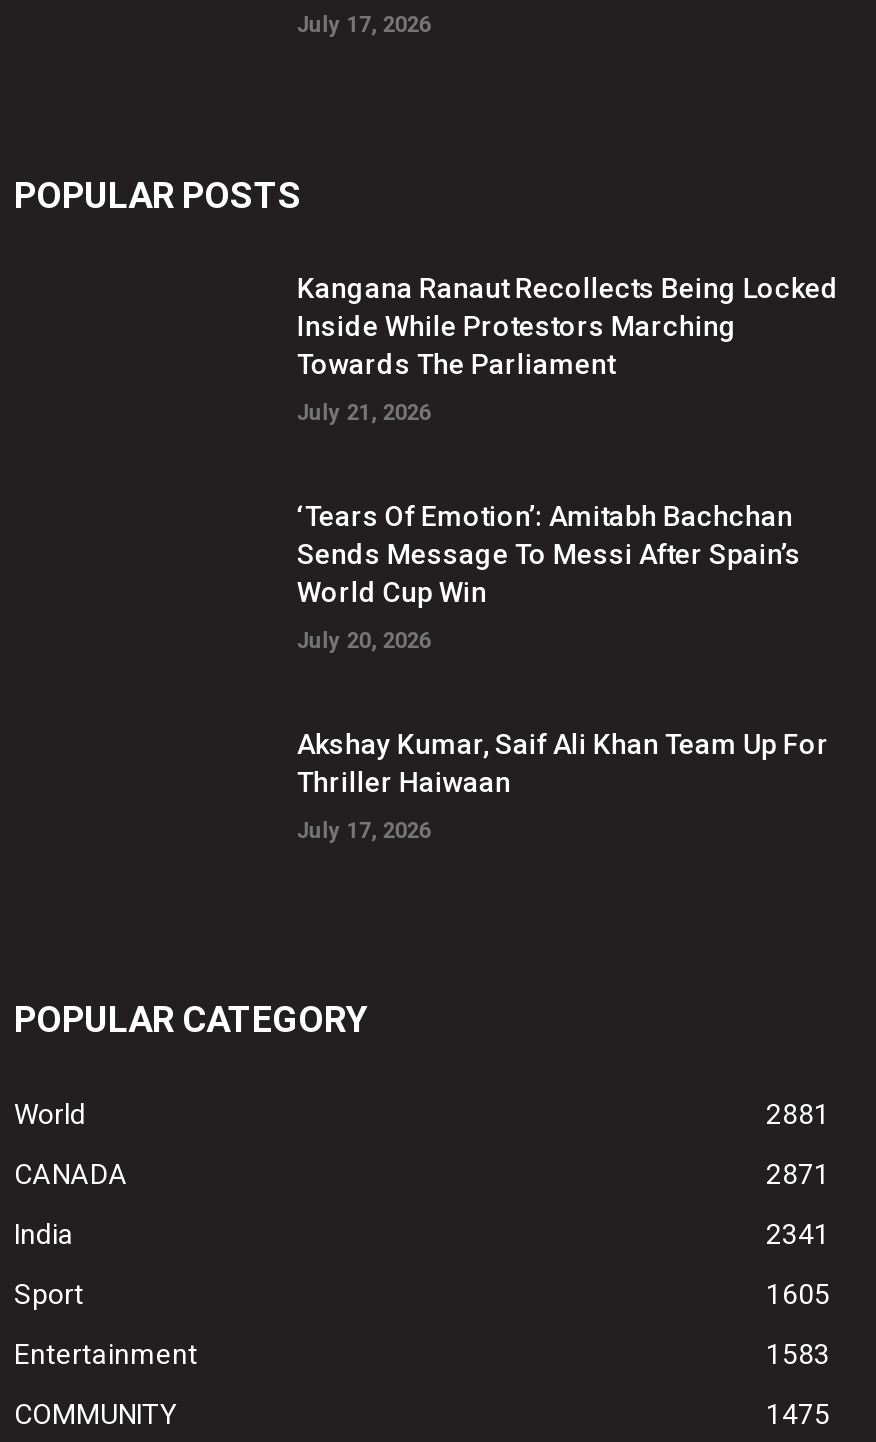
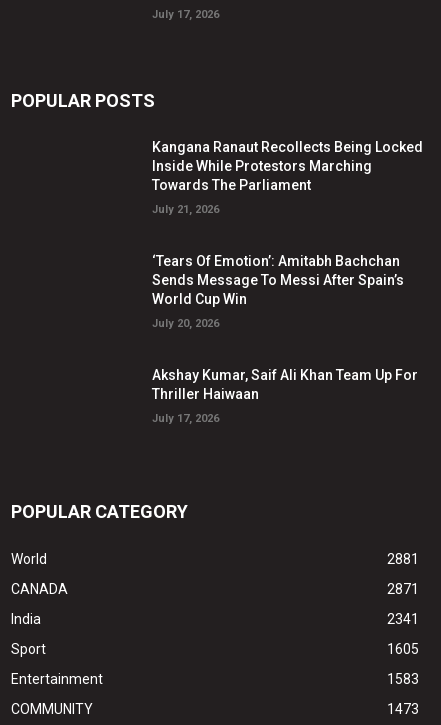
- 1475
+ 1473
